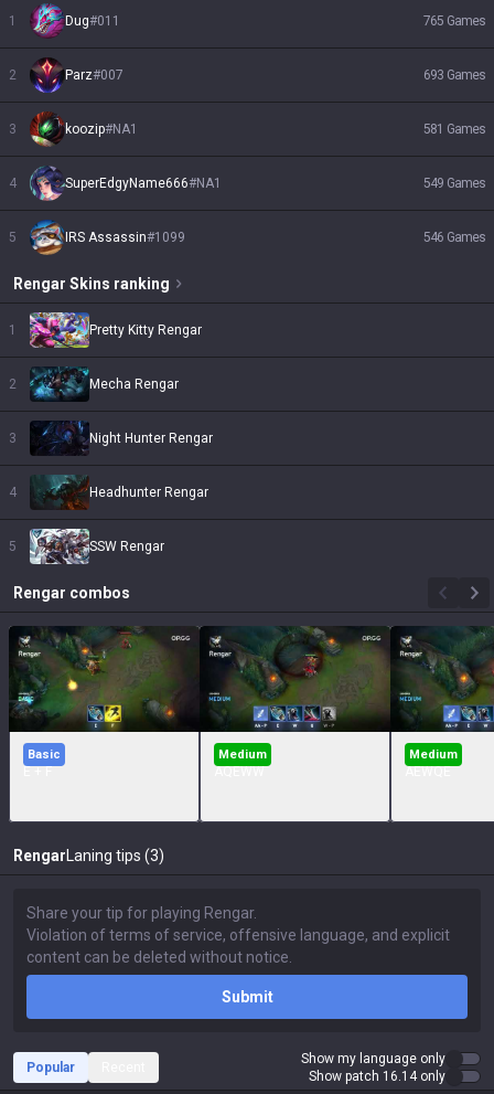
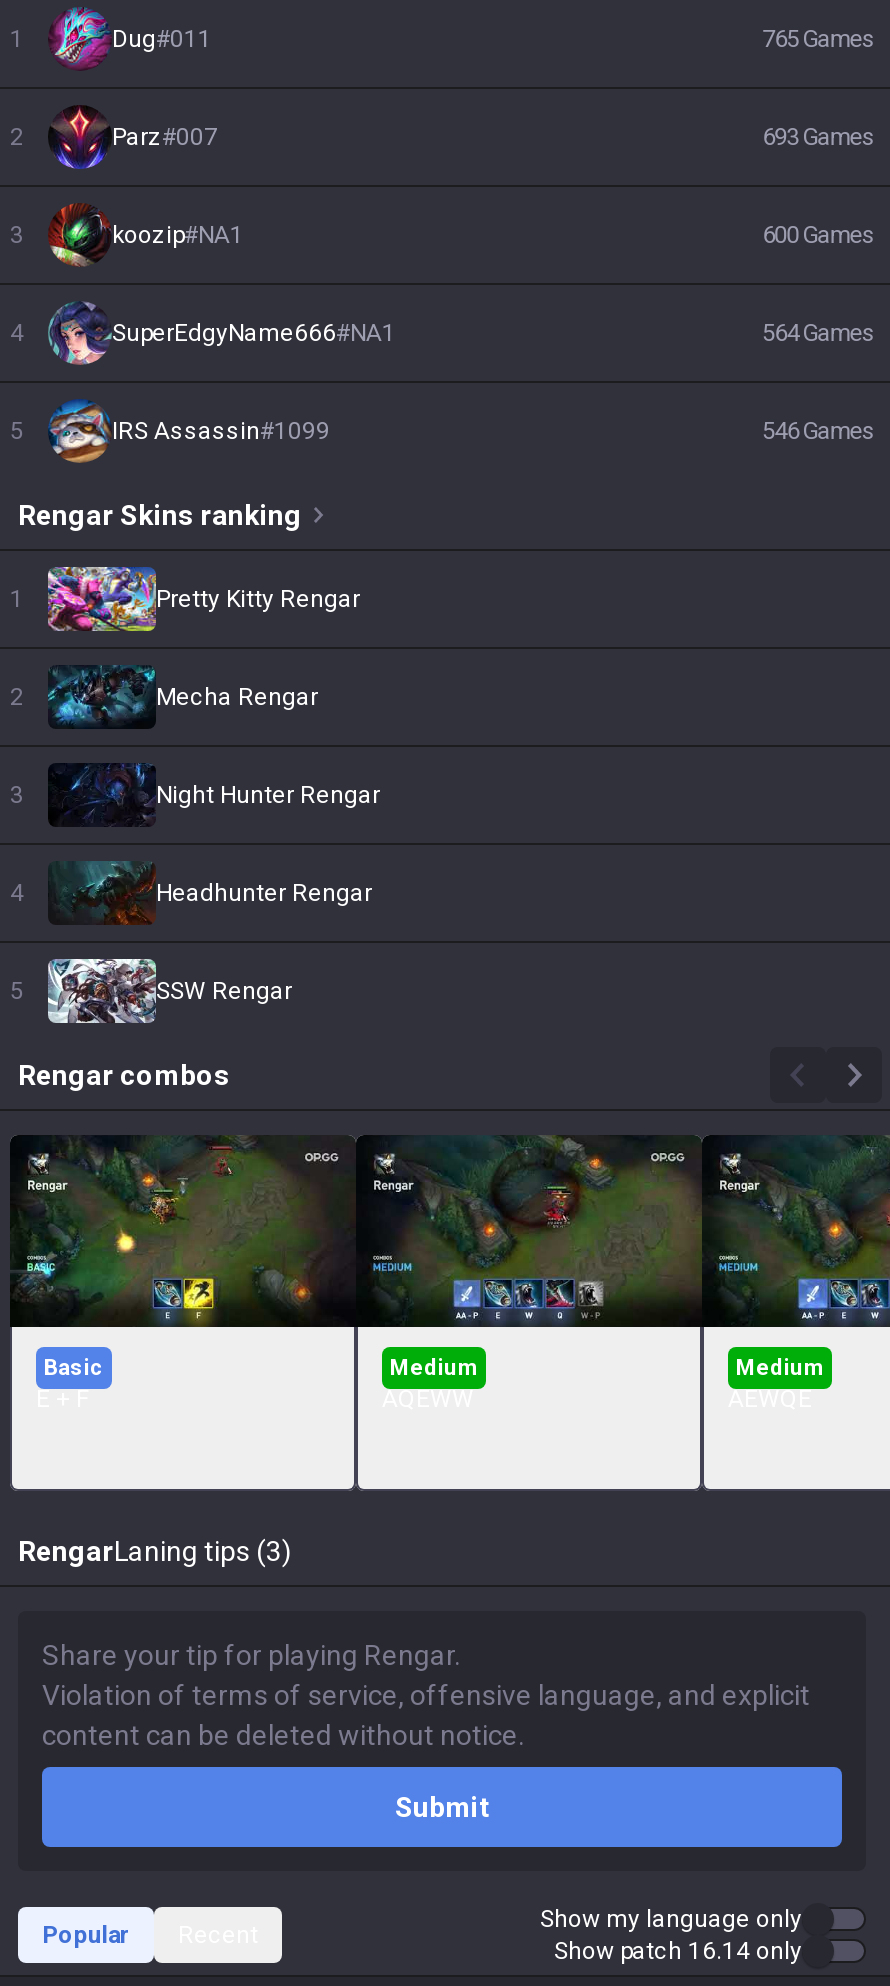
- 581 Games
+ 600 Games

- 549 Games
+ 564 Games
